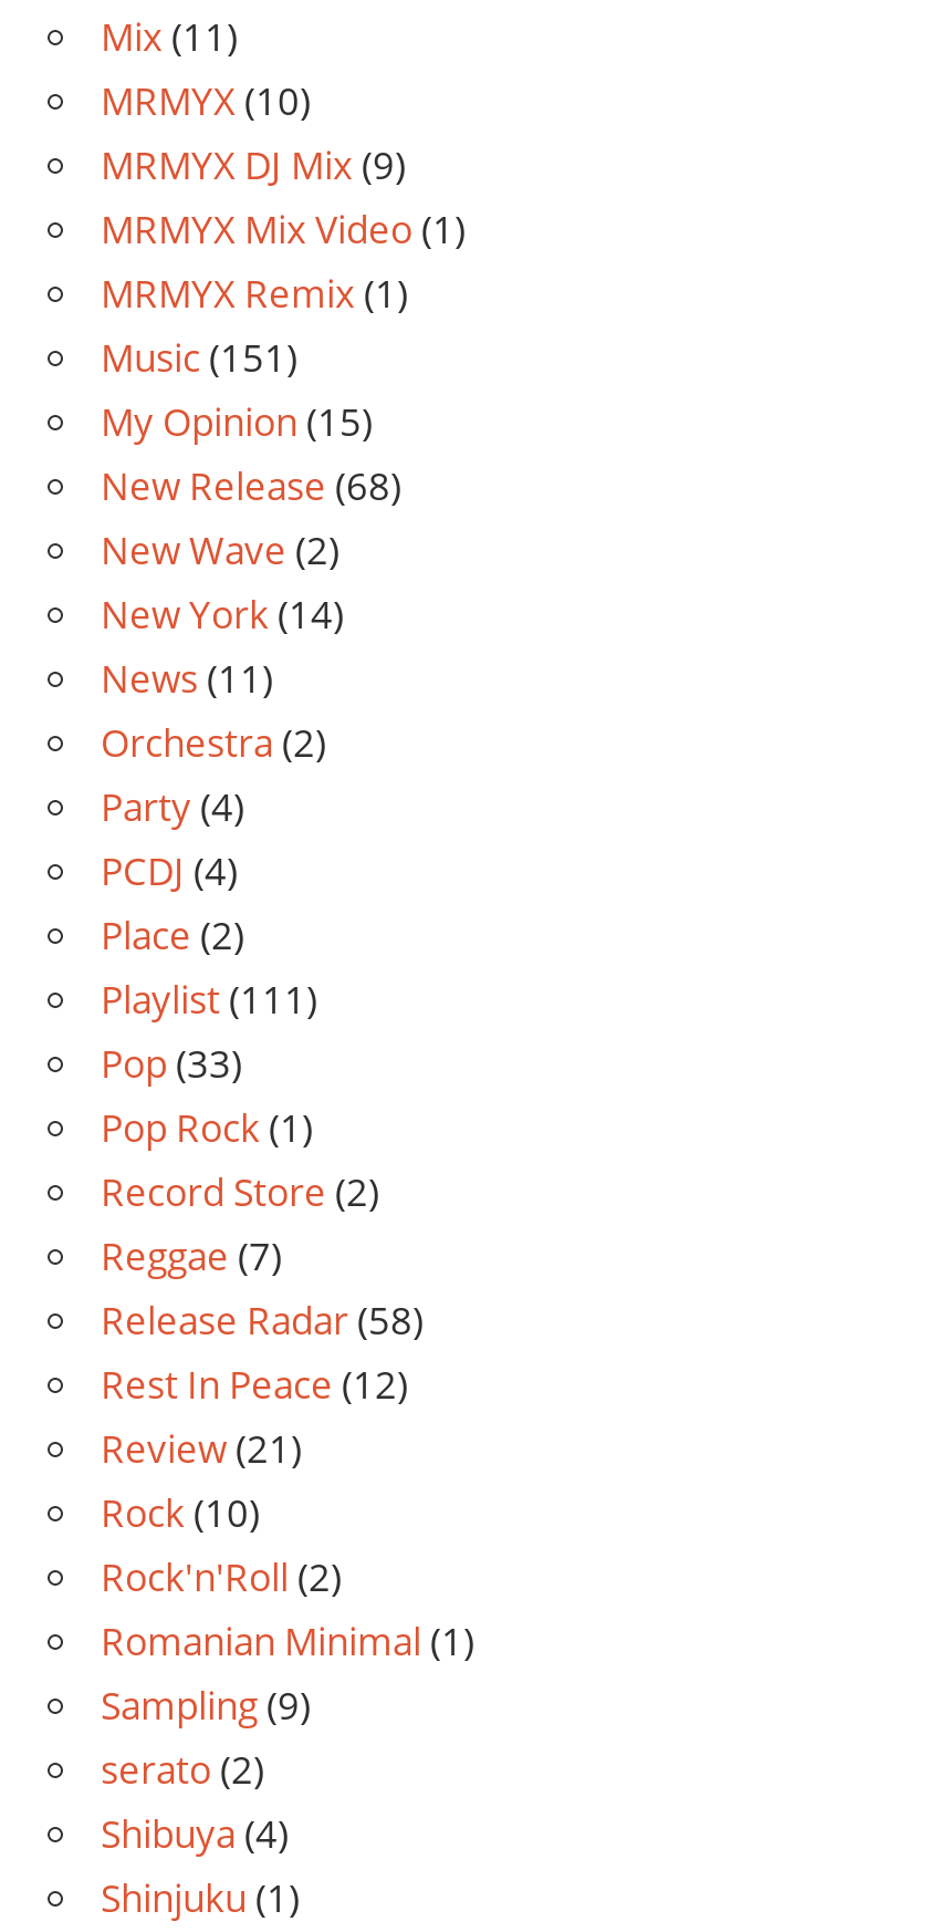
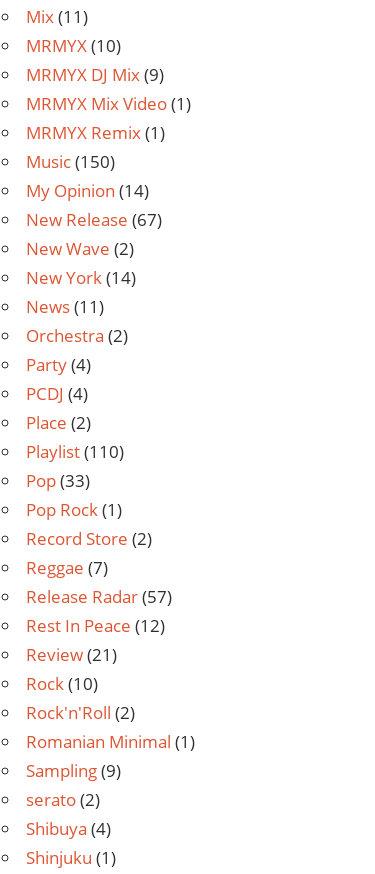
- Music (151)
+ Music (150)

- My Opinion (15)
+ My Opinion (14)

- New Release (68)
+ New Release (67)

- Playlist (111)
+ Playlist (110)

- Release Radar (58)
+ Release Radar (57)
